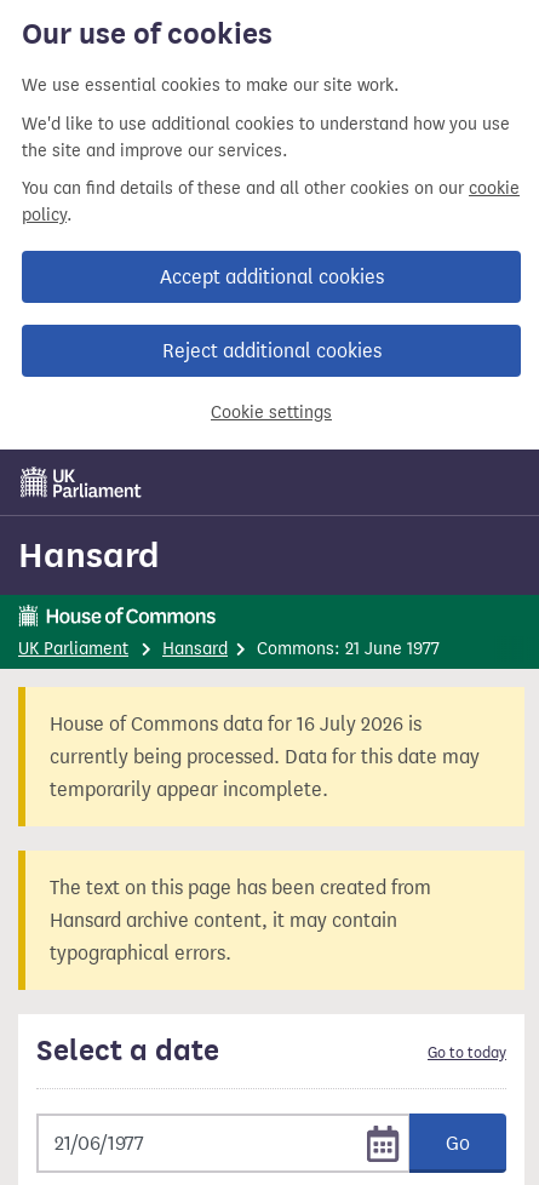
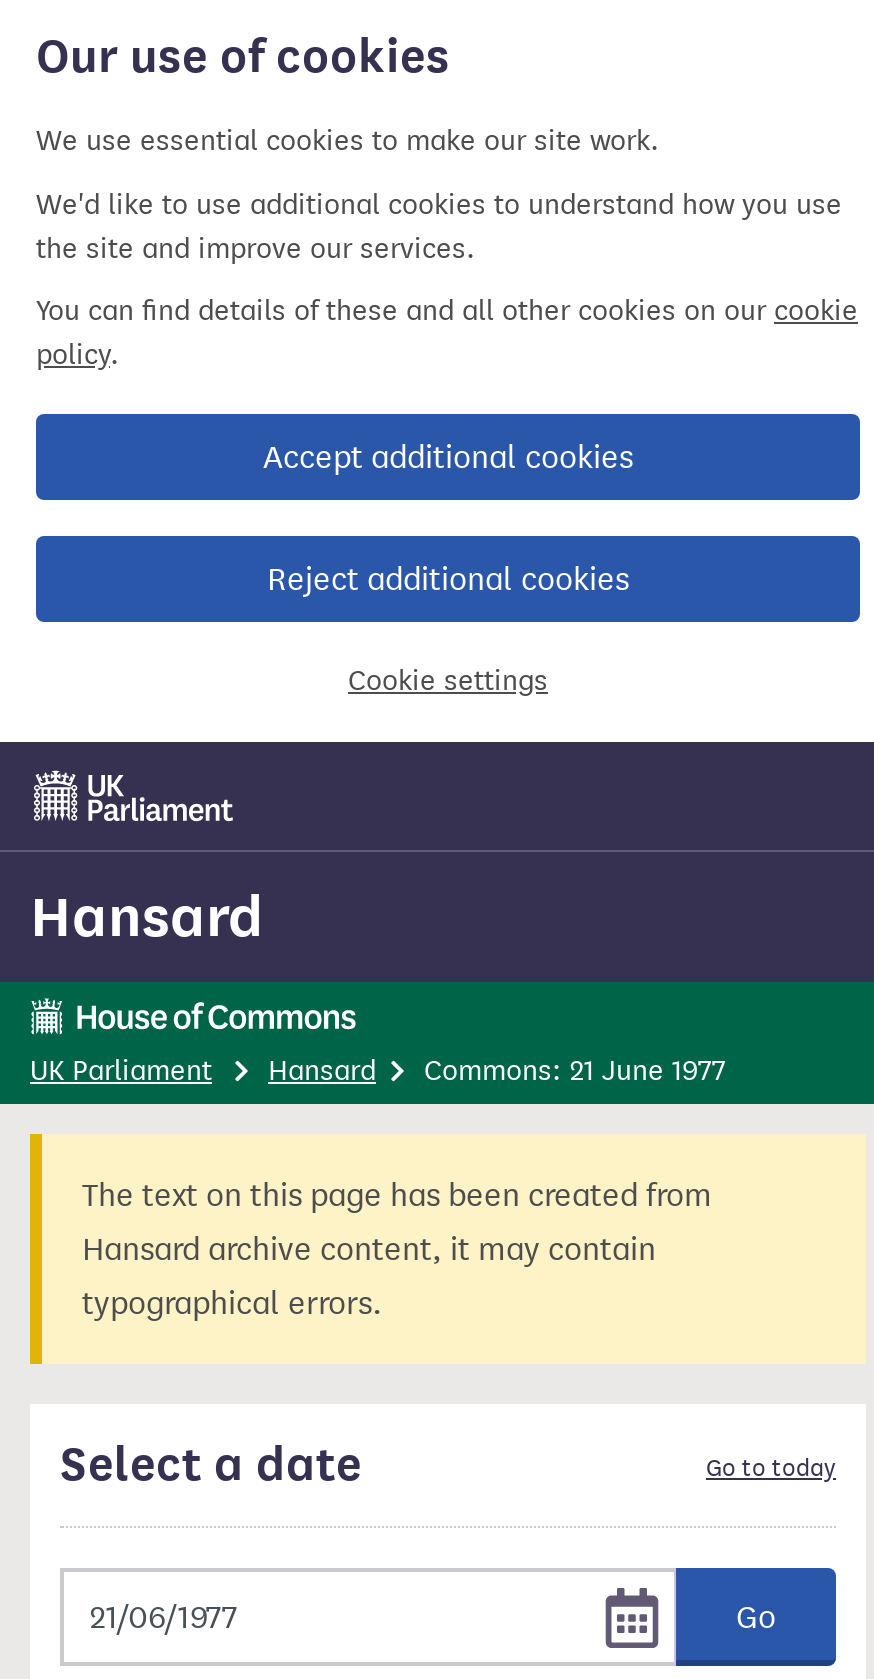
- House of Commons data for 16 July 2026 is
- currently being processed. Data for this date may
- temporarily appear incomplete.
